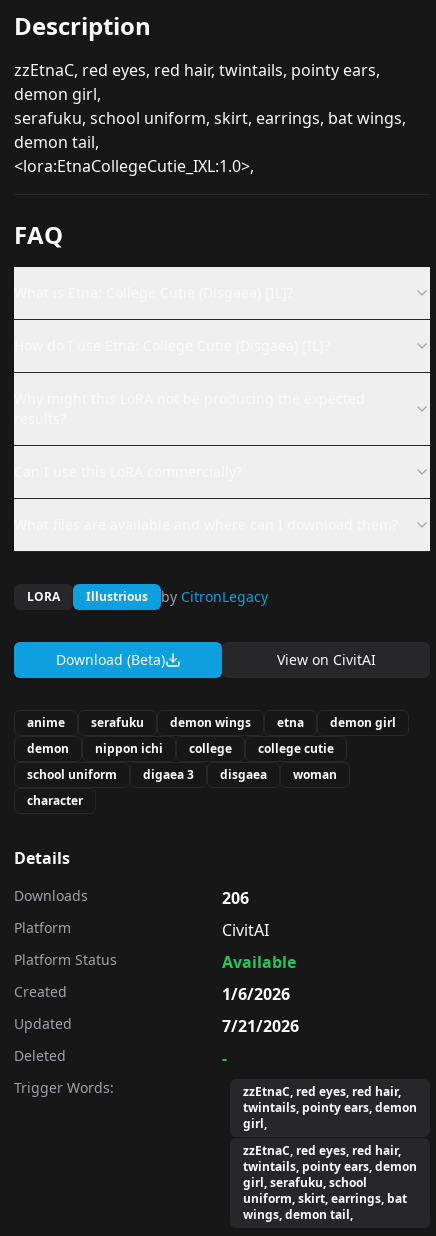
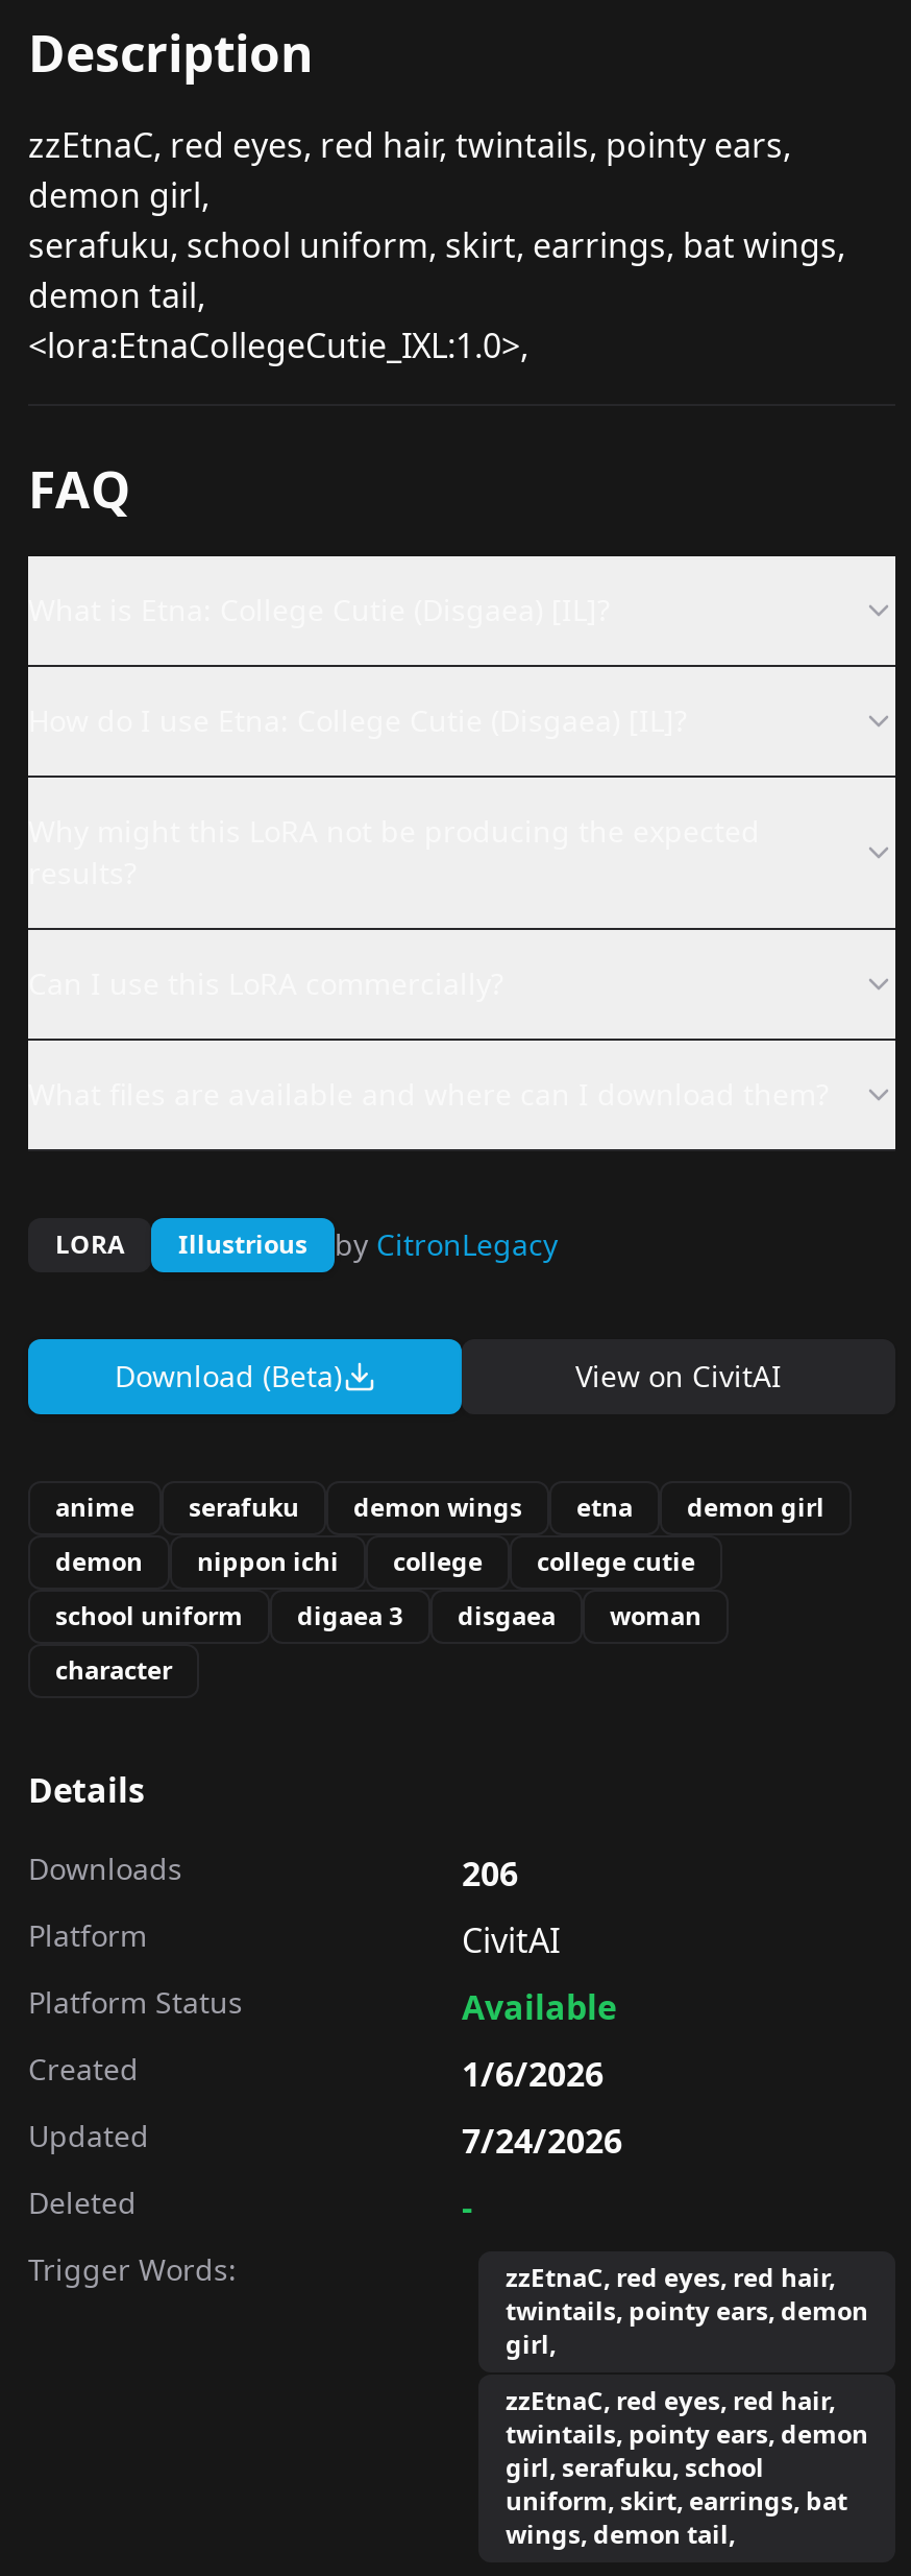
- 7/21/2026
+ 7/24/2026
